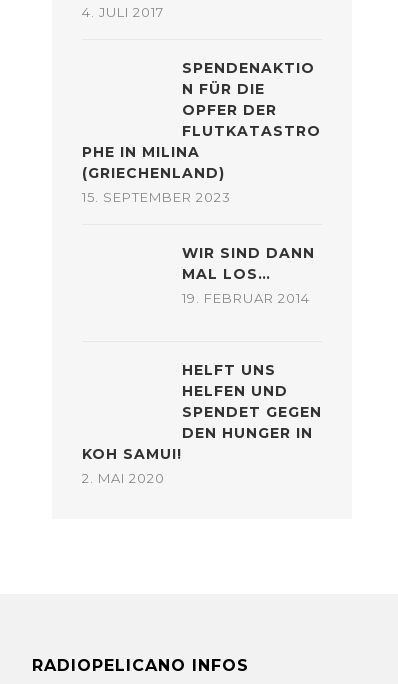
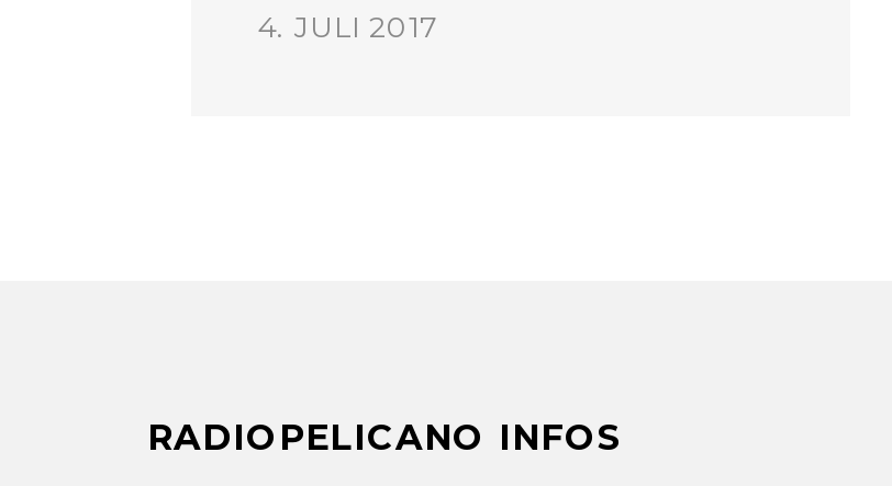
- SPENDENAKTIO
- N FÜR DIE
- OPFER DER
- FLUTKATASTRO
- PHE IN MILINA
- (GRIECHENLAND)
- 15. SEPTEMBER 2023
- WIR SIND DANN
- MAL LOS…
- 19. FEBRUAR 2014

- HELFT UNS
- HELFEN UND
- SPENDET GEGEN
- DEN HUNGER IN
- KOH SAMUI!
- 2. MAI 2020
